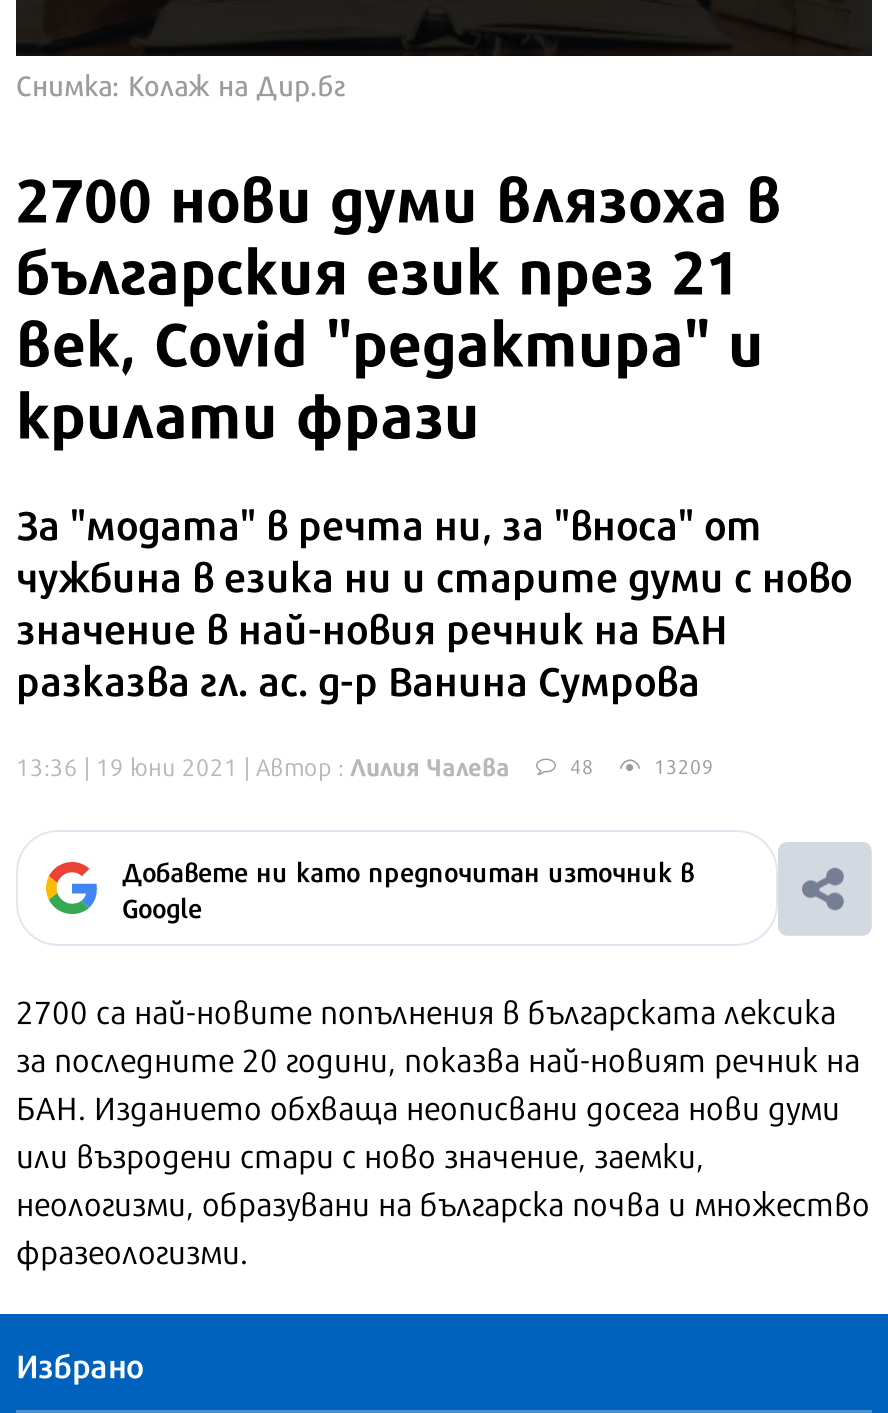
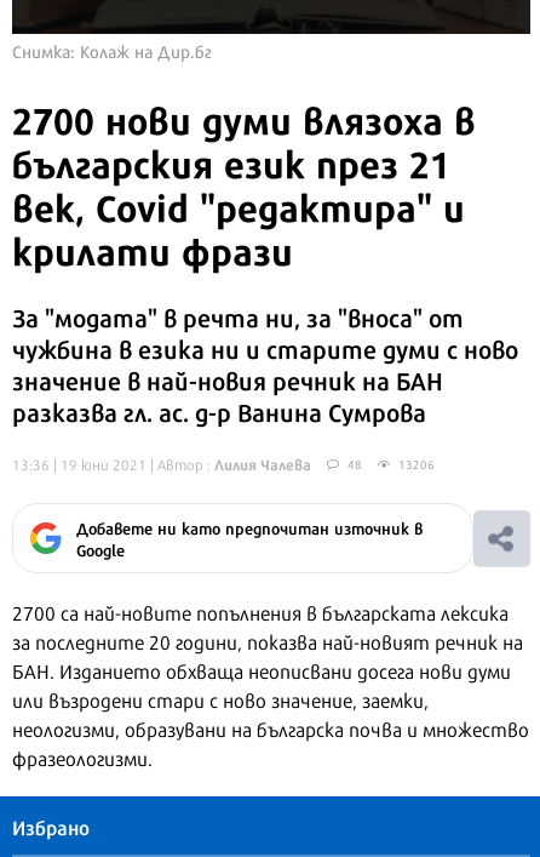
- 13209
+ 13206
